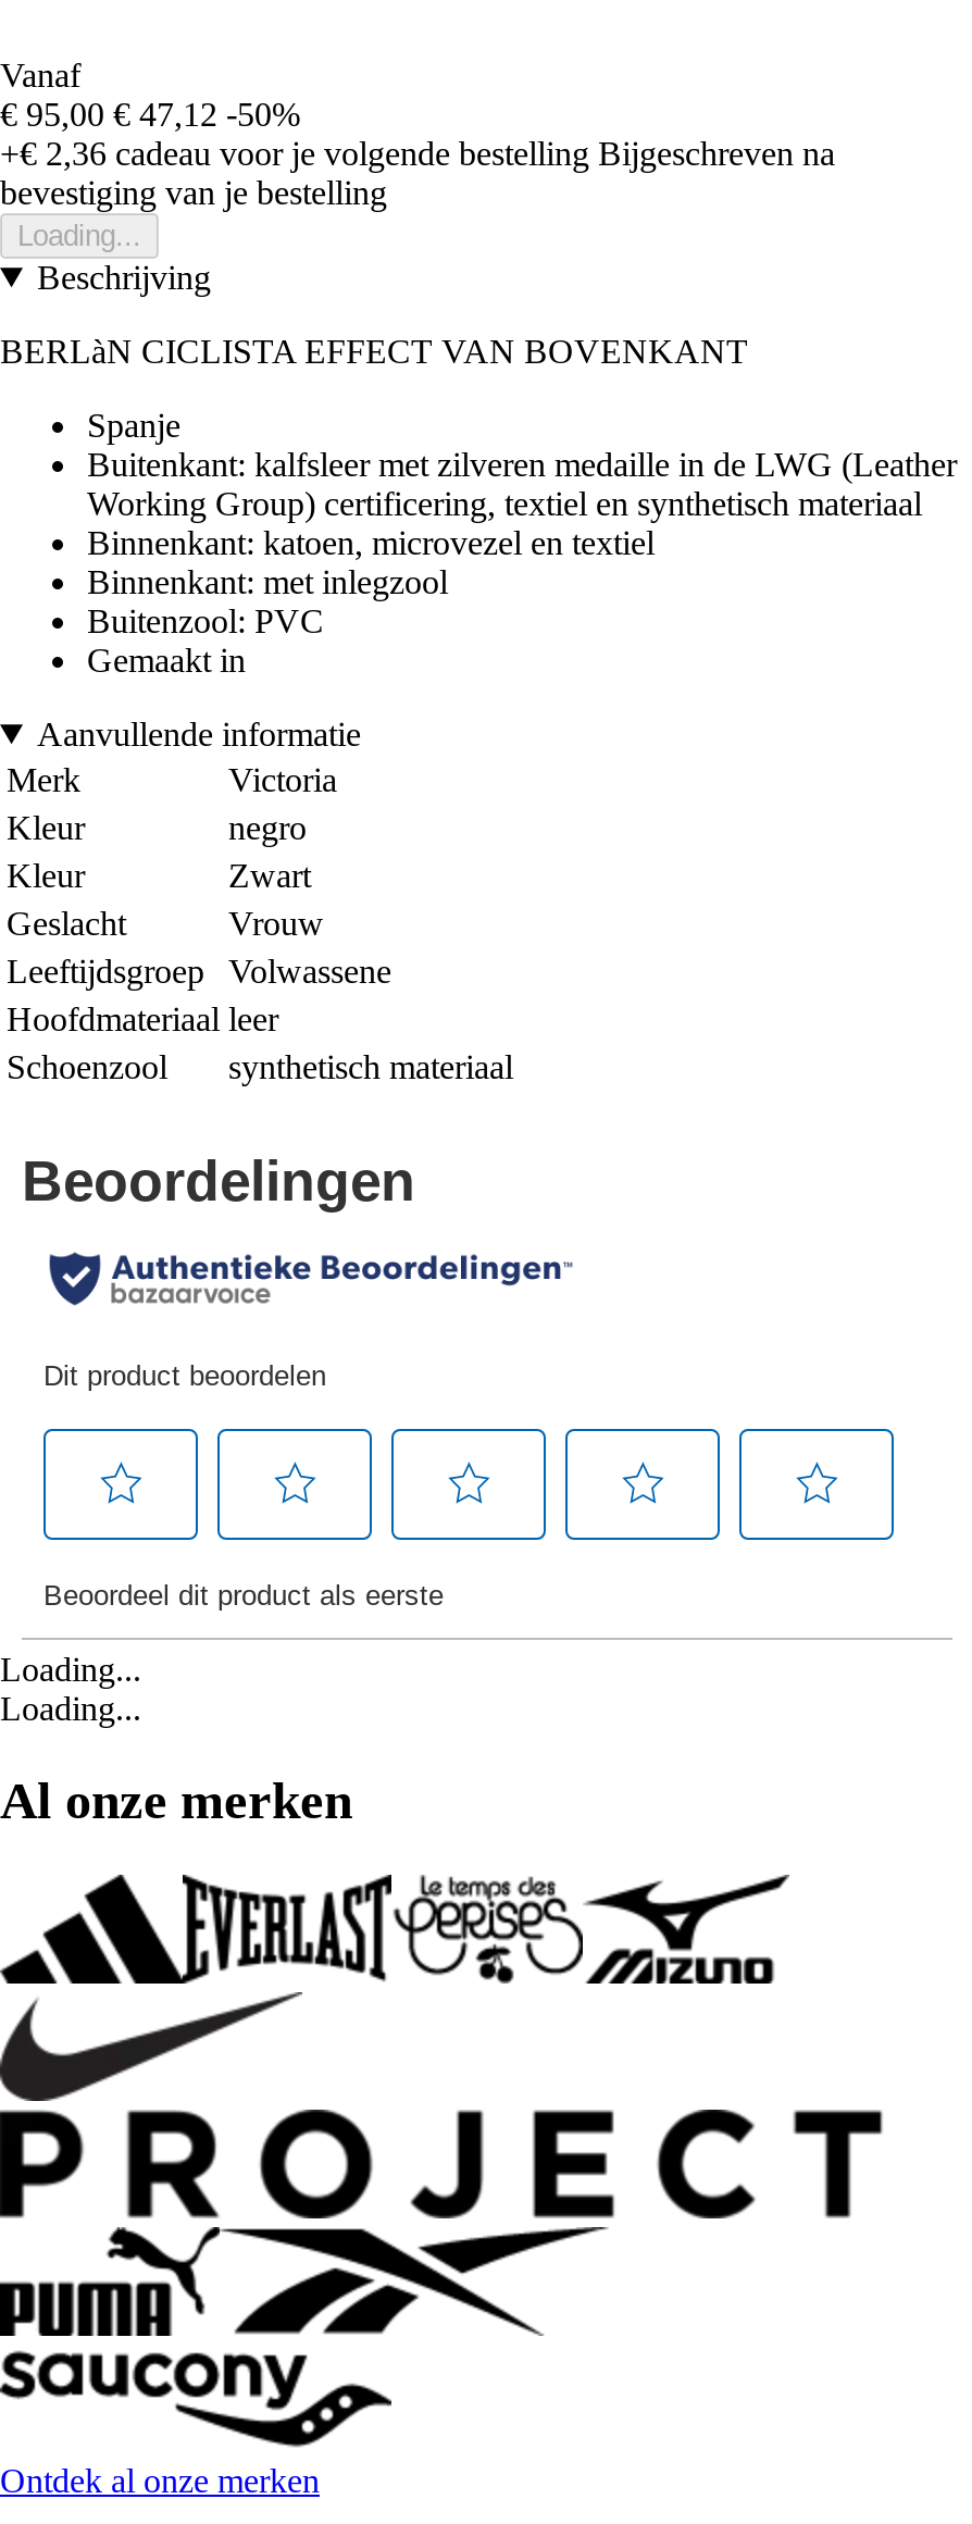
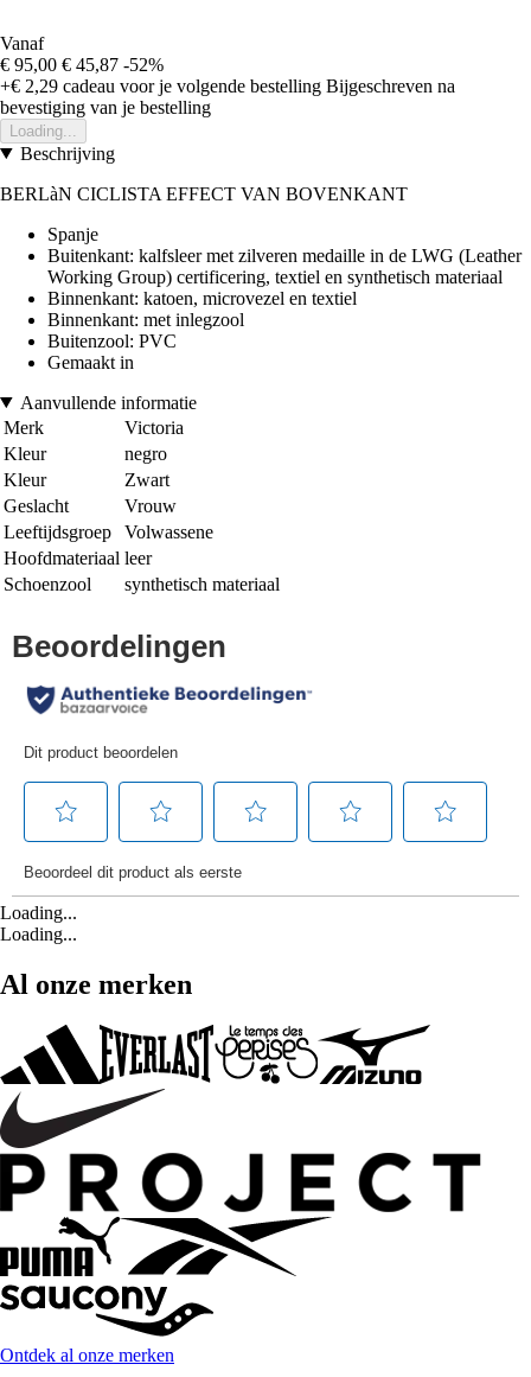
- € 95,00 € 47,12 -50%
+ € 95,00 € 45,87 -52%

- +€ 2,36 cadeau voor je volgende bestelling Bijgeschreven na
+ +€ 2,29 cadeau voor je volgende bestelling Bijgeschreven na
